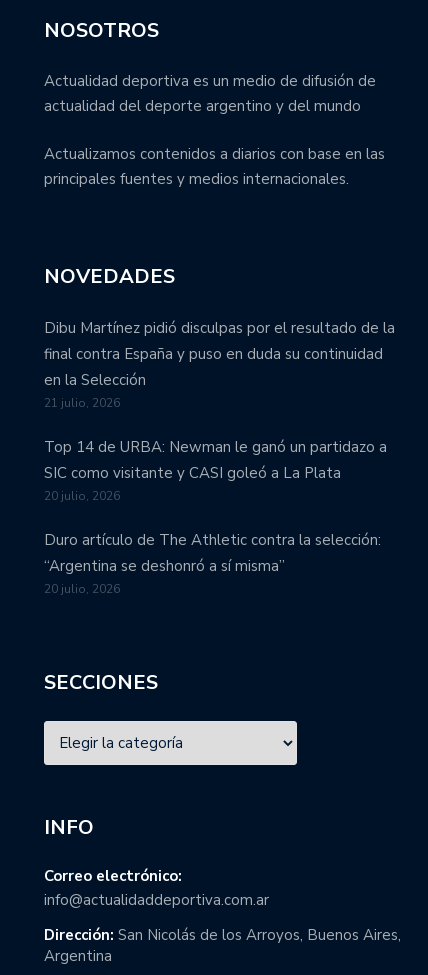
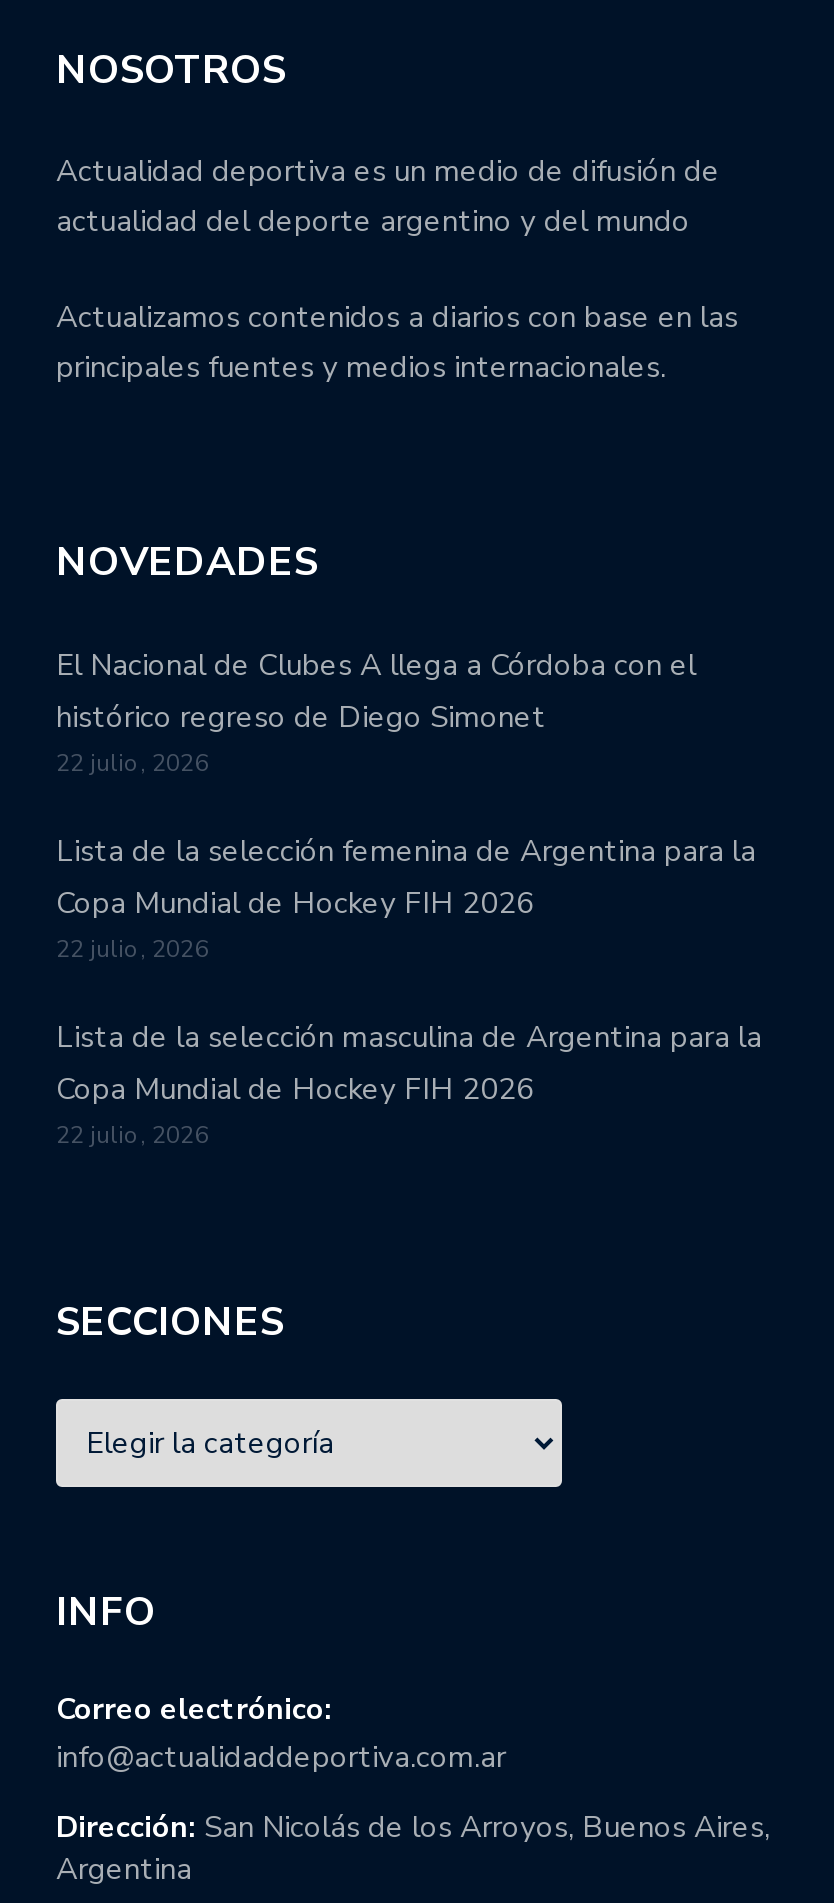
- Dibu Martínez pidió disculpas por el resultado de la
- final contra España y puso en duda su continuidad
- en la Selección
- 21 julio, 2026
+ El Nacional de Clubes A llega a Córdoba con el
+ histórico regreso de Diego Simonet
+ 22 julio, 2026

- Top 14 de URBA: Newman le ganó un partidazo a
- SIC como visitante y CASI goleó a La Plata
- 20 julio, 2026
+ Lista de la selección femenina de Argentina para la
+ Copa Mundial de Hockey FIH 2026
+ 22 julio, 2026

- Duro artículo de The Athletic contra la selección:
- “Argentina se deshonró a sí misma”
- 20 julio, 2026
+ Lista de la selección masculina de Argentina para la
+ Copa Mundial de Hockey FIH 2026
+ 22 julio, 2026
